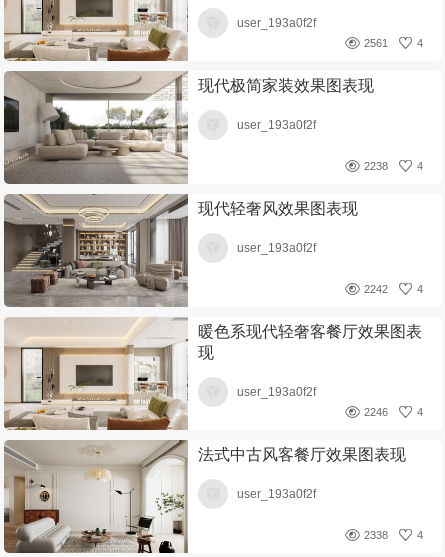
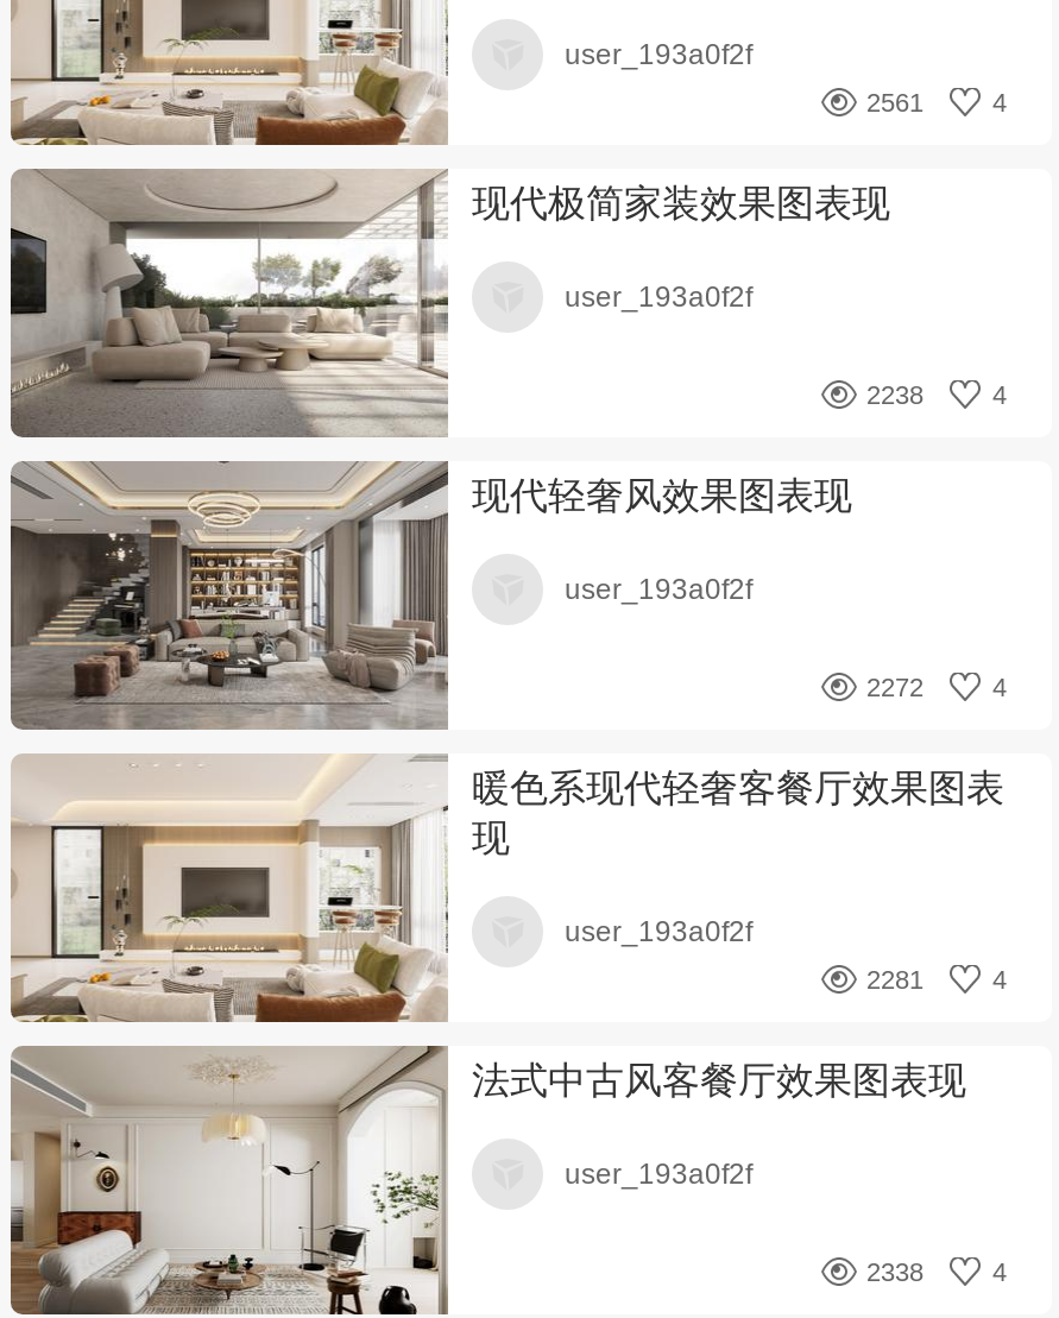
- 2242
+ 2272

- 2246
+ 2281
